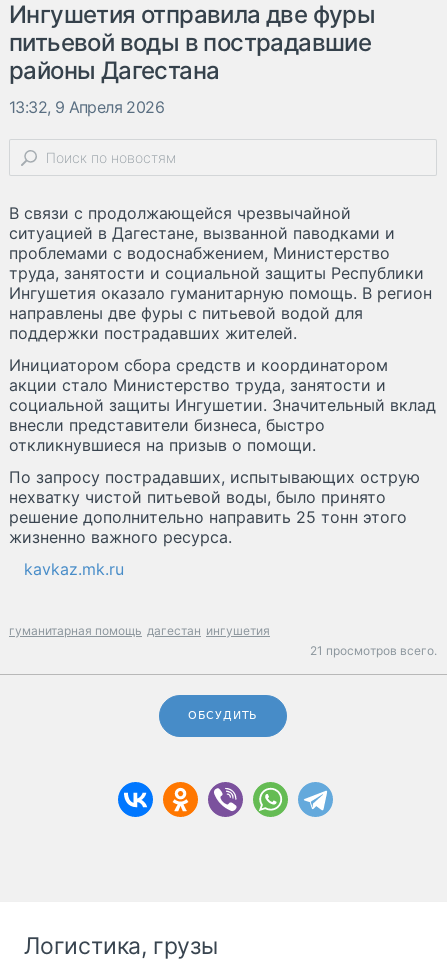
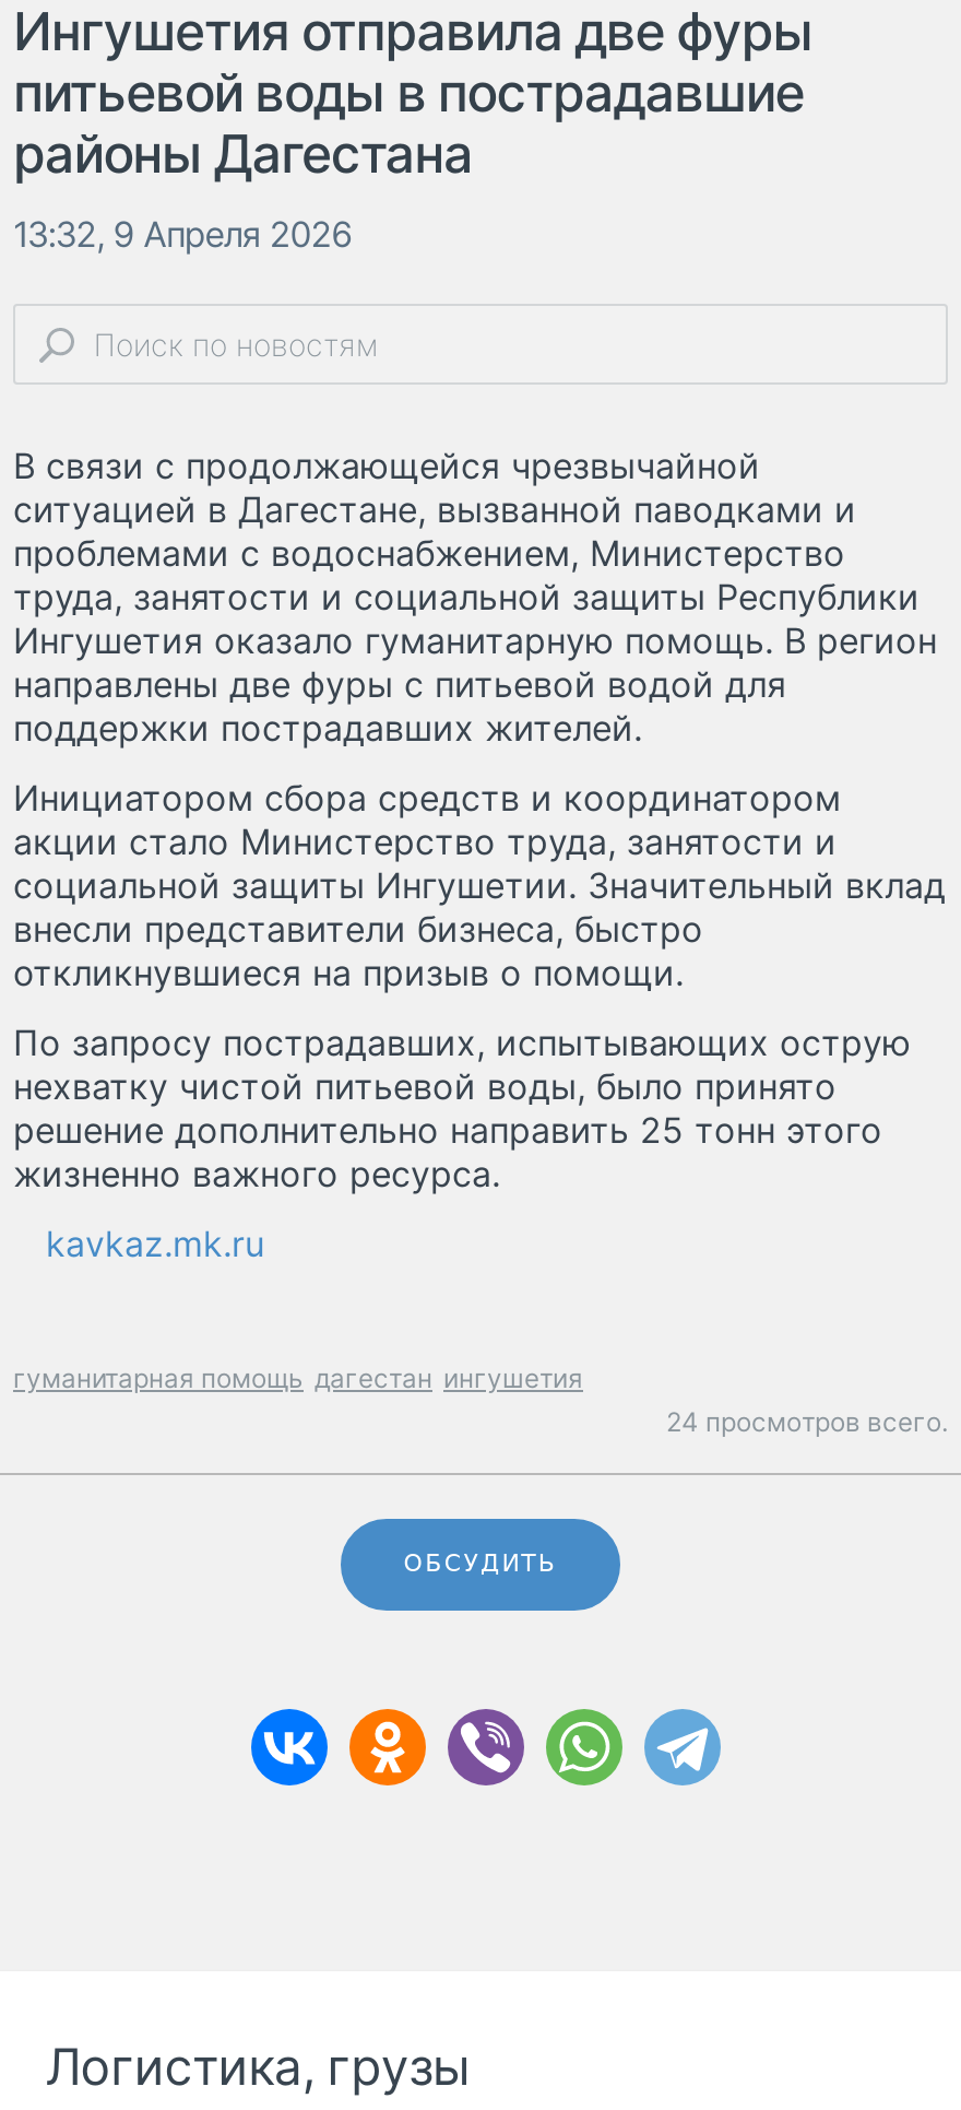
- 21 просмотров всего.
+ 24 просмотров всего.
